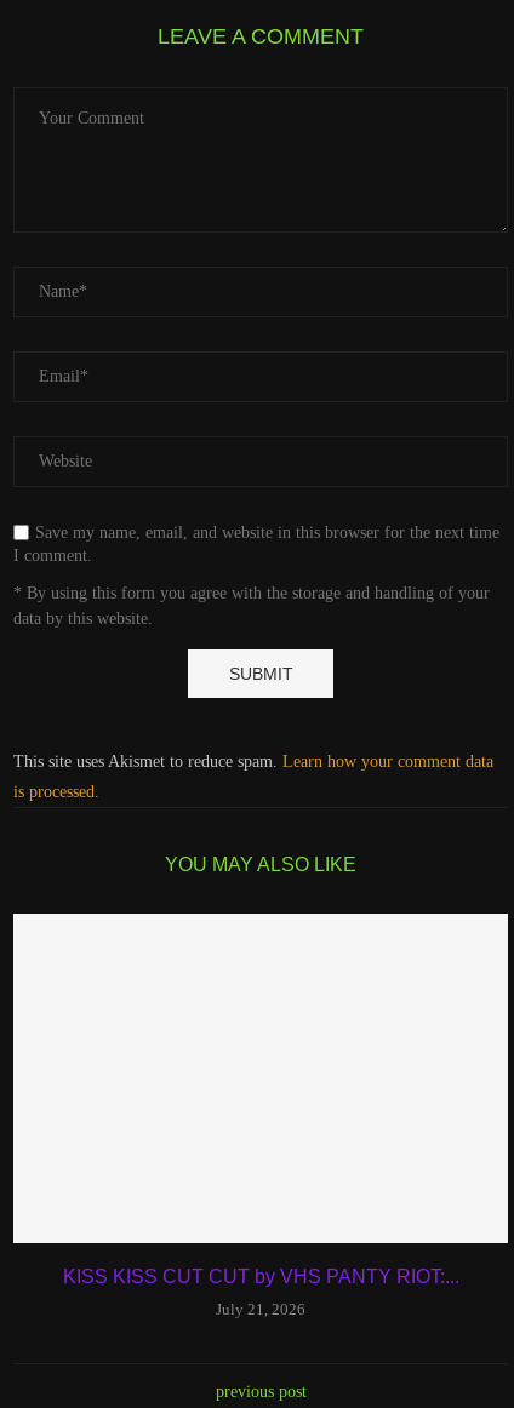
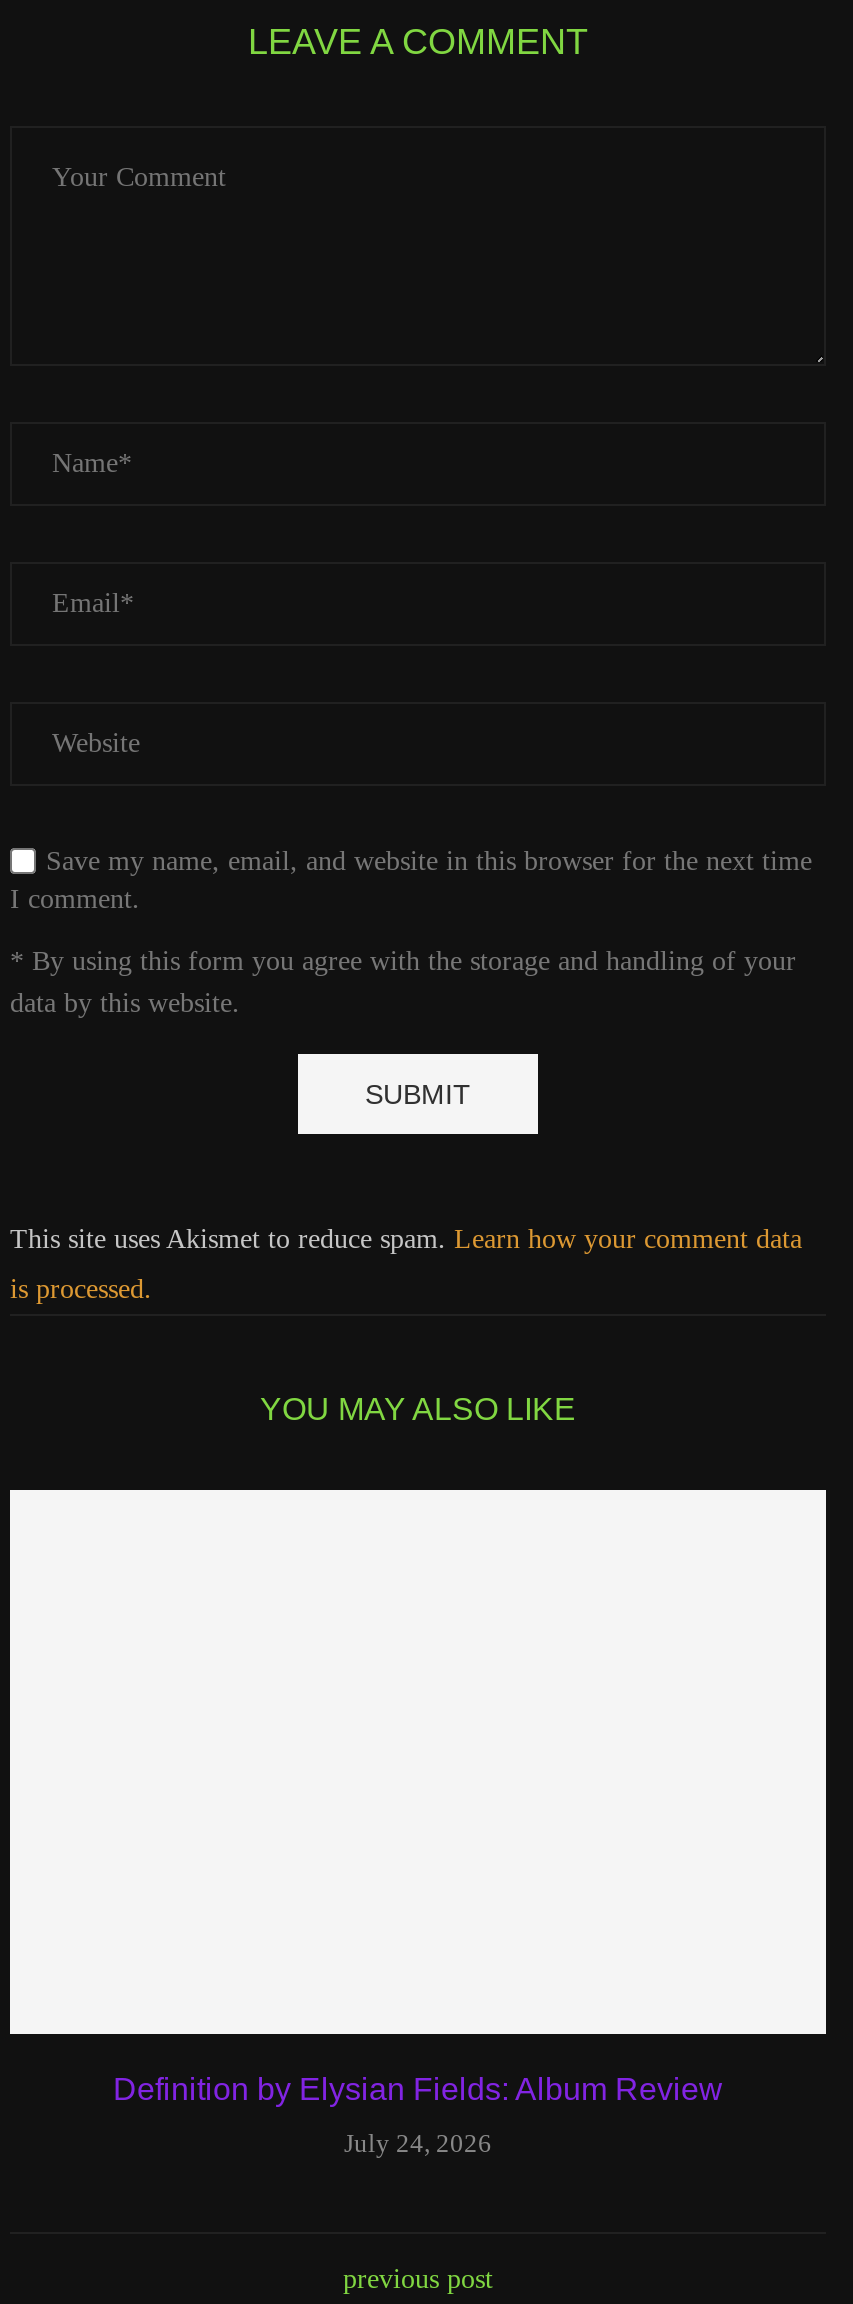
- KISS KISS CUT CUT by VHS PANTY RIOT:...
+ Definition by Elysian Fields: Album Review

- July 21, 2026
+ July 24, 2026
